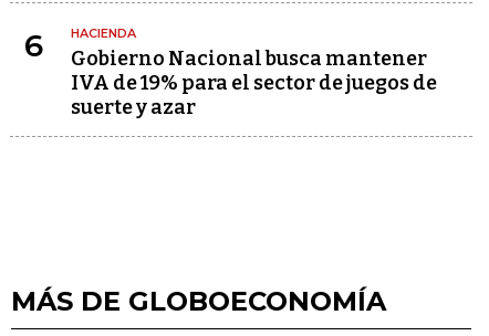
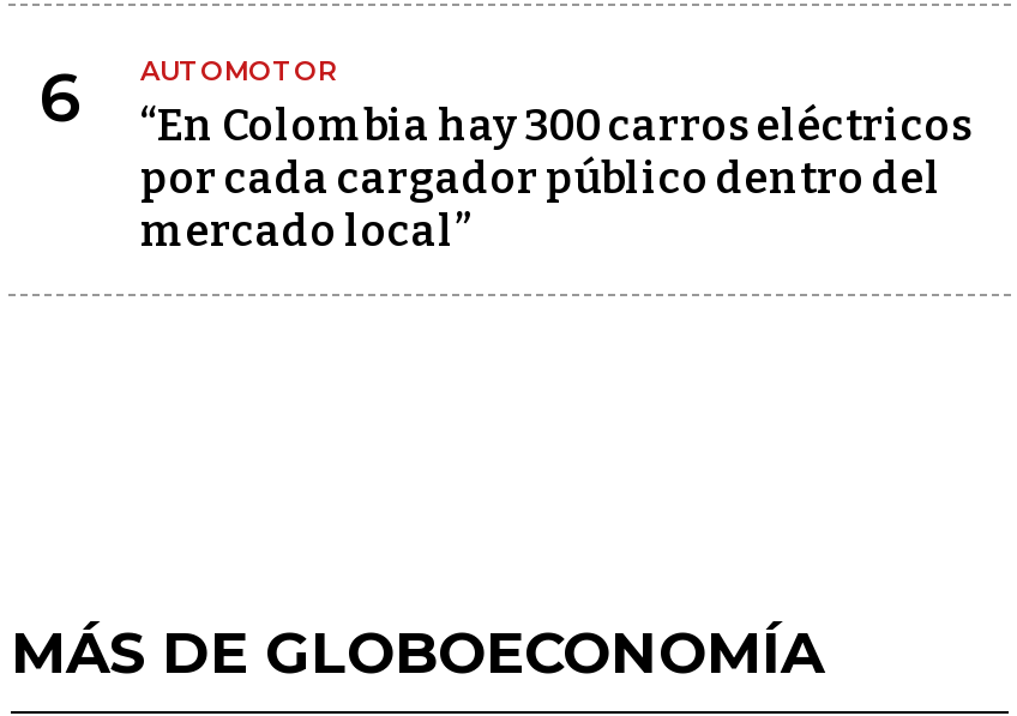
- HACIENDA
- Gobierno Nacional busca mantener
- IVA de 19% para el sector de juegos de
- suerte y azar
+ AUTOMOTOR
+ “En Colombia hay 300 carros eléctricos
+ por cada cargador público dentro del
+ mercado local”
